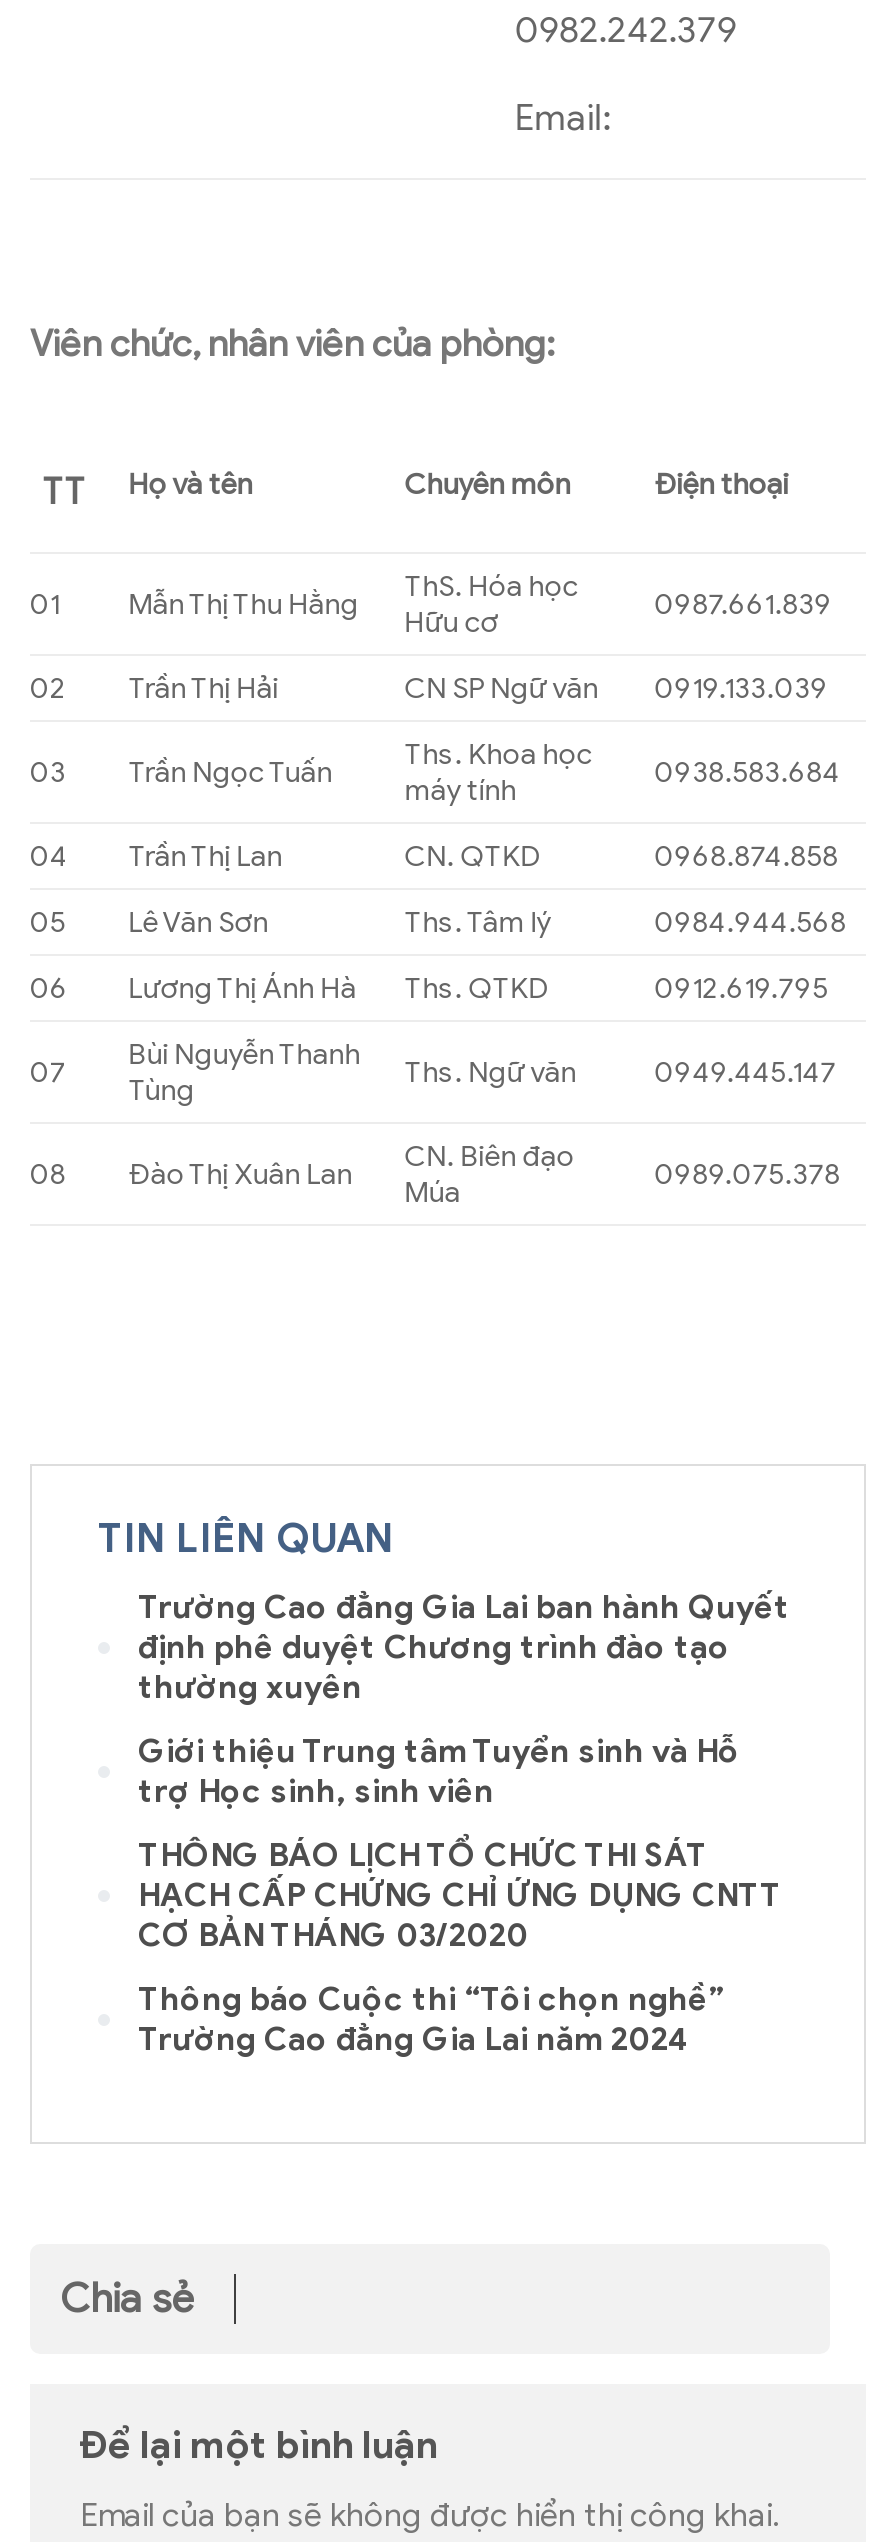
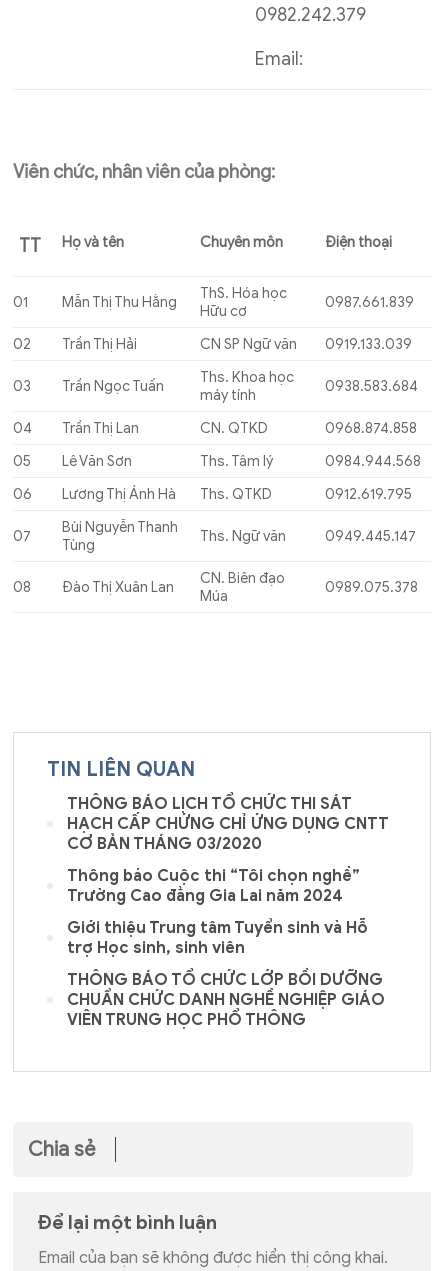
- Trường Cao đẳng Gia Lai ban hành Quyết
- định phê duyệt Chương trình đào tạo
- thường xuyên

moved down: Giới thiệu Trung tâm Tuyển sinh và Hỗ | trợ Học sinh, sinh viên

moved up: THÔNG BÁO LỊCH TỔ CHỨC THI SÁT | HẠCH CẤP CHỨNG CHỈ ỨNG DỤNG CNTT | CƠ BẢN THÁNG 03/2020 | Thông báo Cuộc thi “Tôi chọn nghề” | Trường Cao đẳng Gia Lai năm 2024

+ THÔNG BÁO TỔ CHỨC LỚP BỒI DƯỠNG
+ CHUẨN CHỨC DANH NGHỀ NGHIỆP GIÁO
+ VIÊN TRUNG HỌC PHỔ THÔNG
